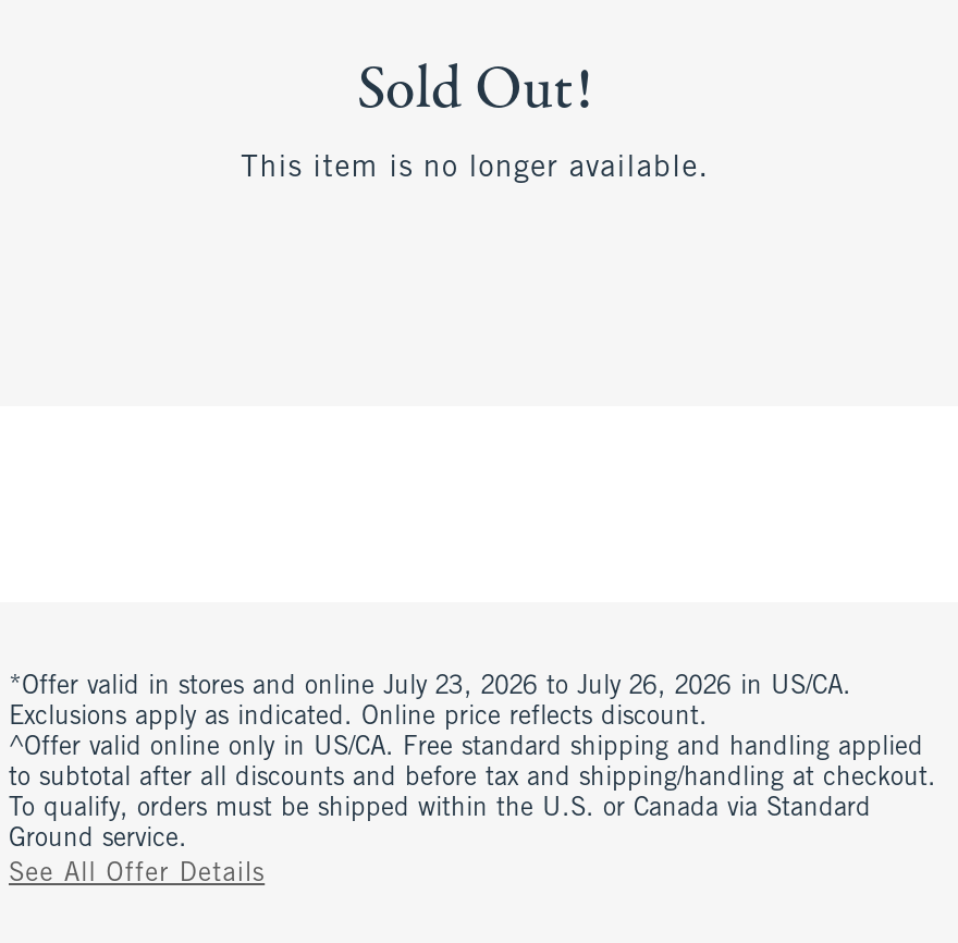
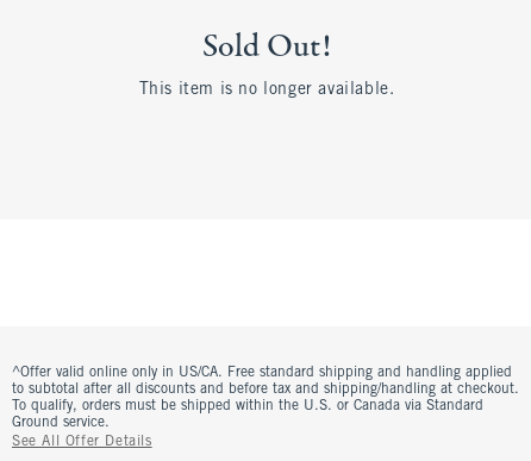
- *Offer valid in stores and online July 23, 2026 to July 26, 2026 in US/CA.
- Exclusions apply as indicated. Online price reflects discount.
